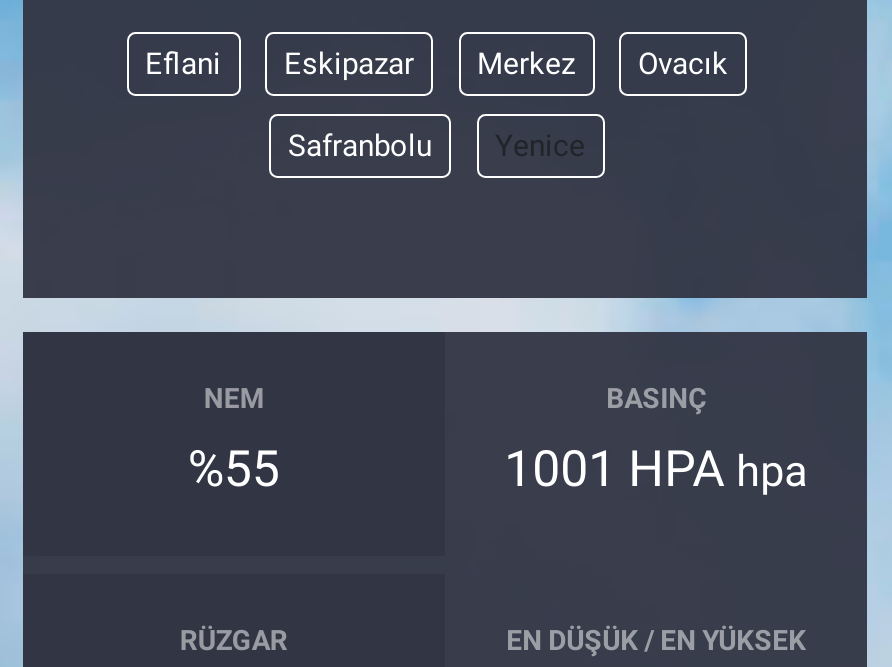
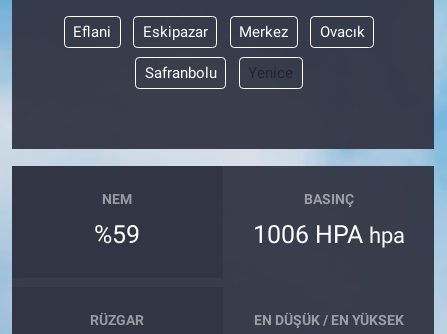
- %55
+ %59

- 1001 HPA hpa
+ 1006 HPA hpa
